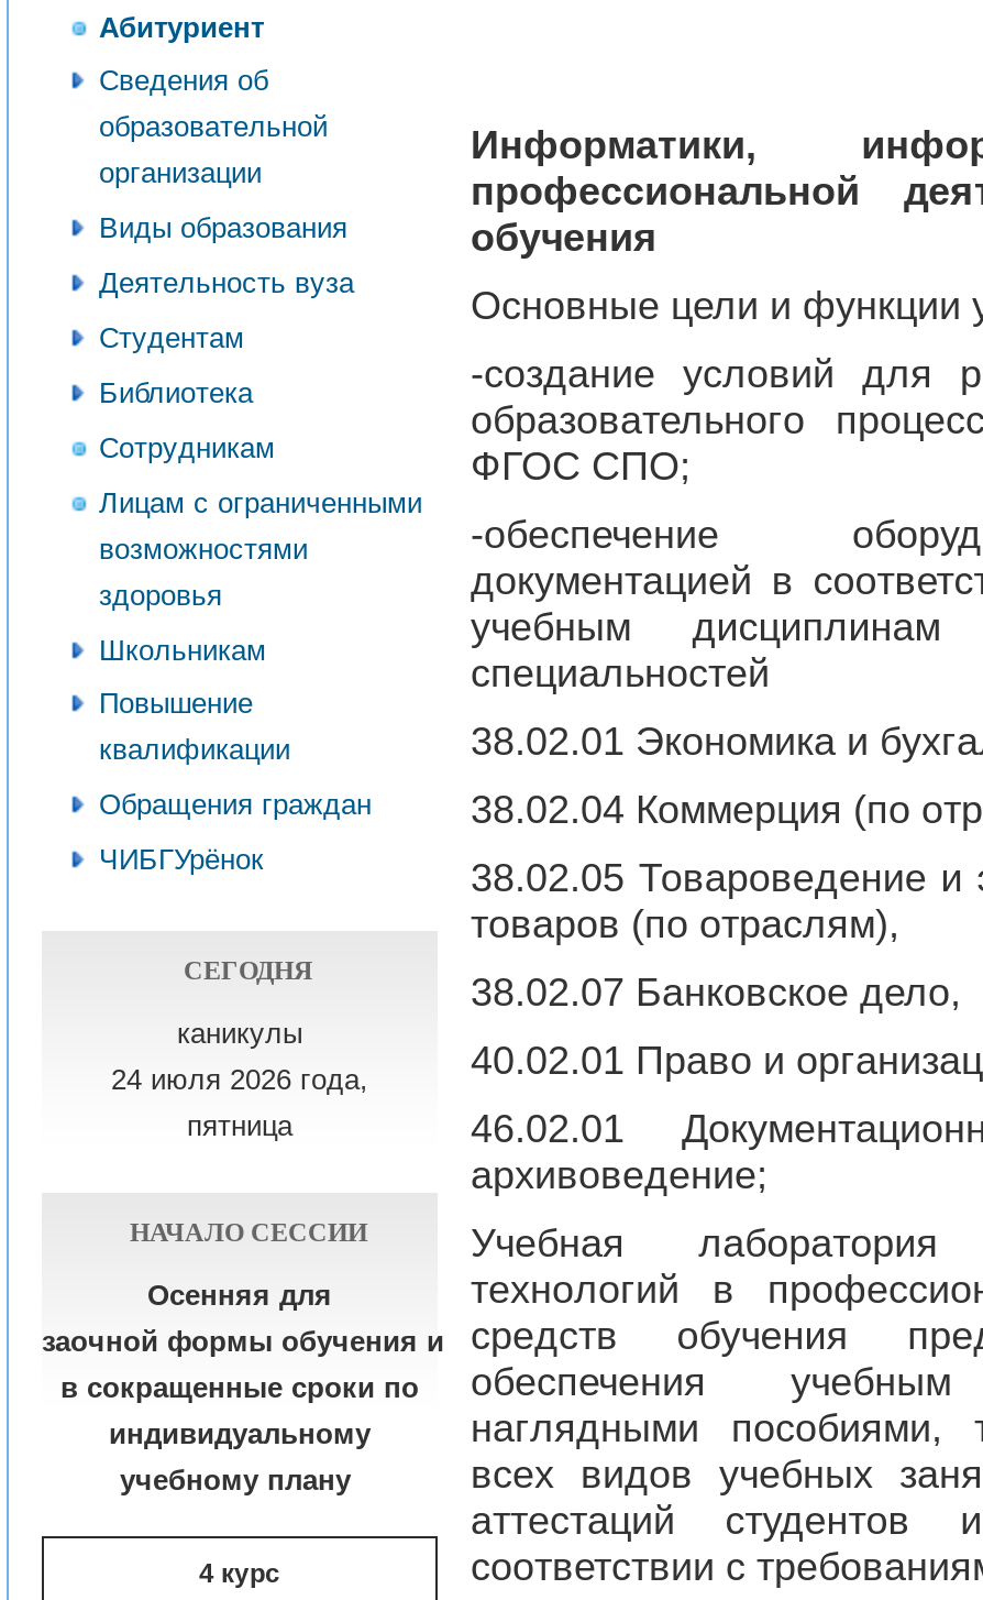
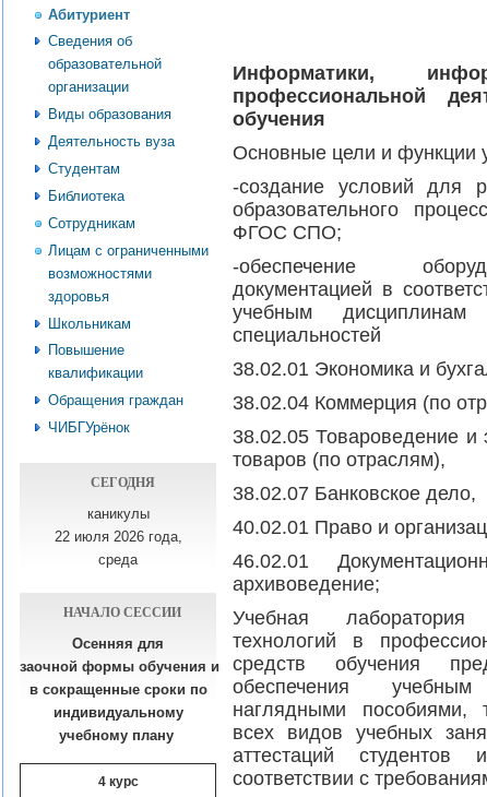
- 24 июля 2026 года,
- пятница
+ 22 июля 2026 года,
+ среда
